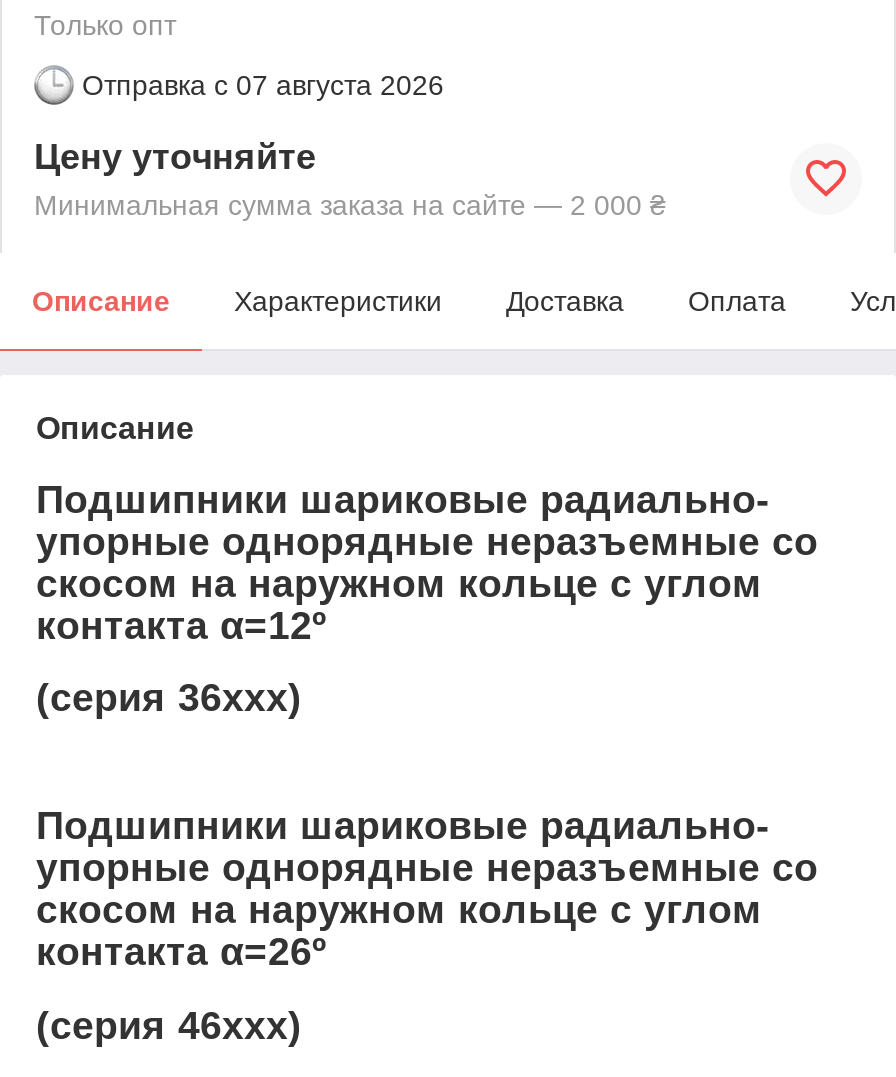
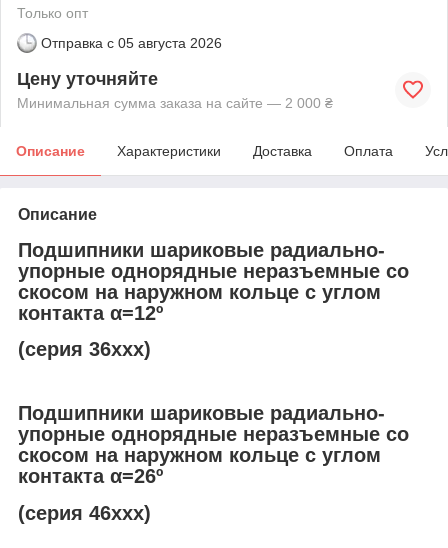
- Отправка с 07 августа 2026
+ Отправка с 05 августа 2026
